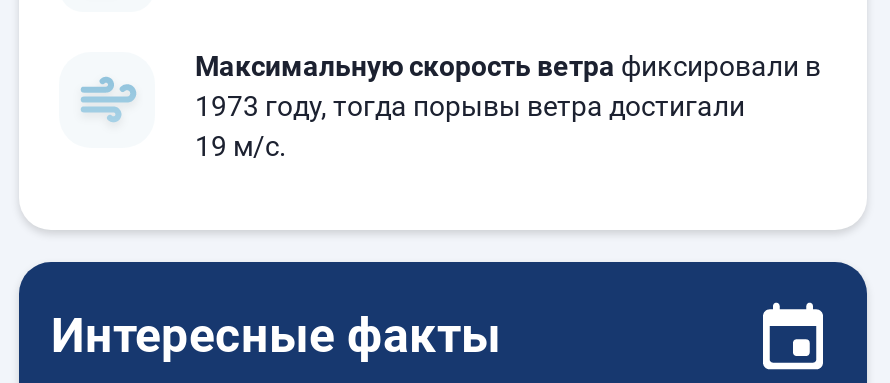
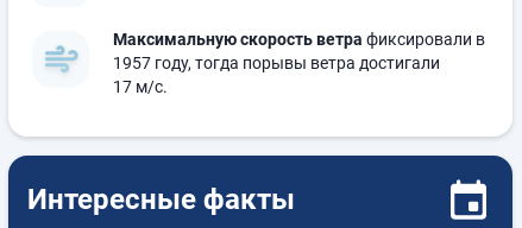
- 1973 году, тогда порывы ветра достигали
+ 1957 году, тогда порывы ветра достигали

- 19 м/с.
+ 17 м/с.
